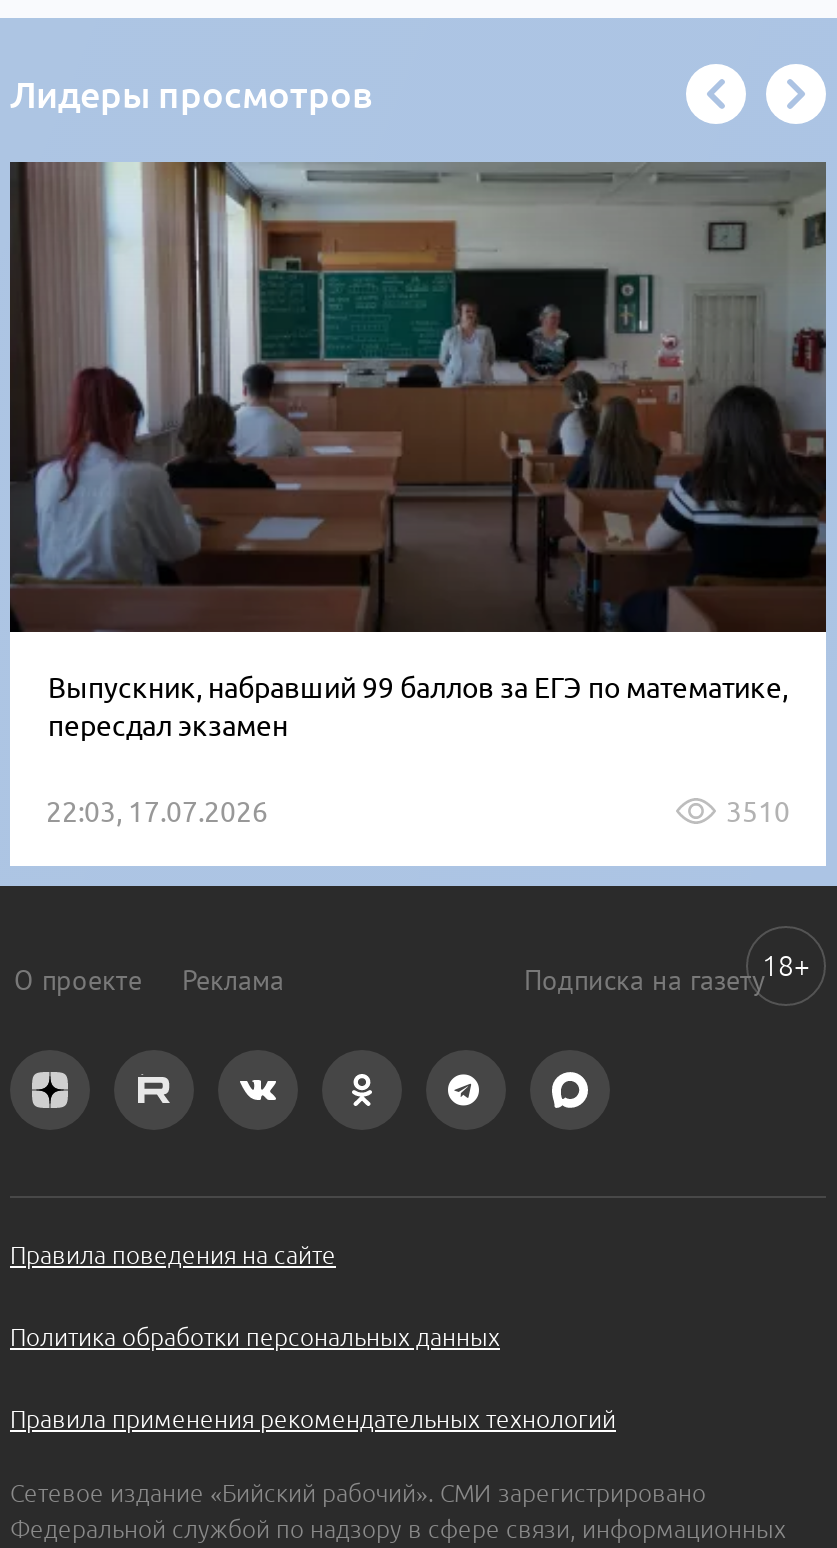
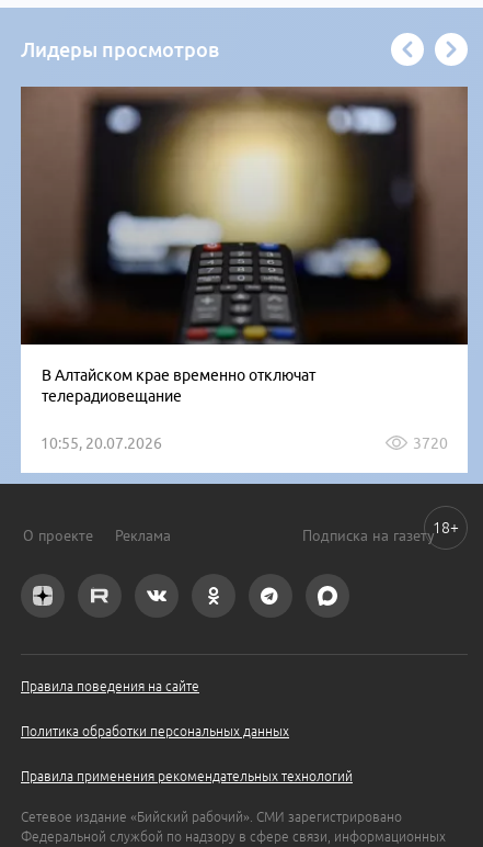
- [image]
- Выпускник, набравший 99 баллов за ЕГЭ по математике,
- пересдал экзамен
+ [image]
+ В Алтайском крае временно отключат
+ телерадиовещание

- 22:03, 17.07.2026
- 3510
+ 10:55, 20.07.2026
+ 3720
